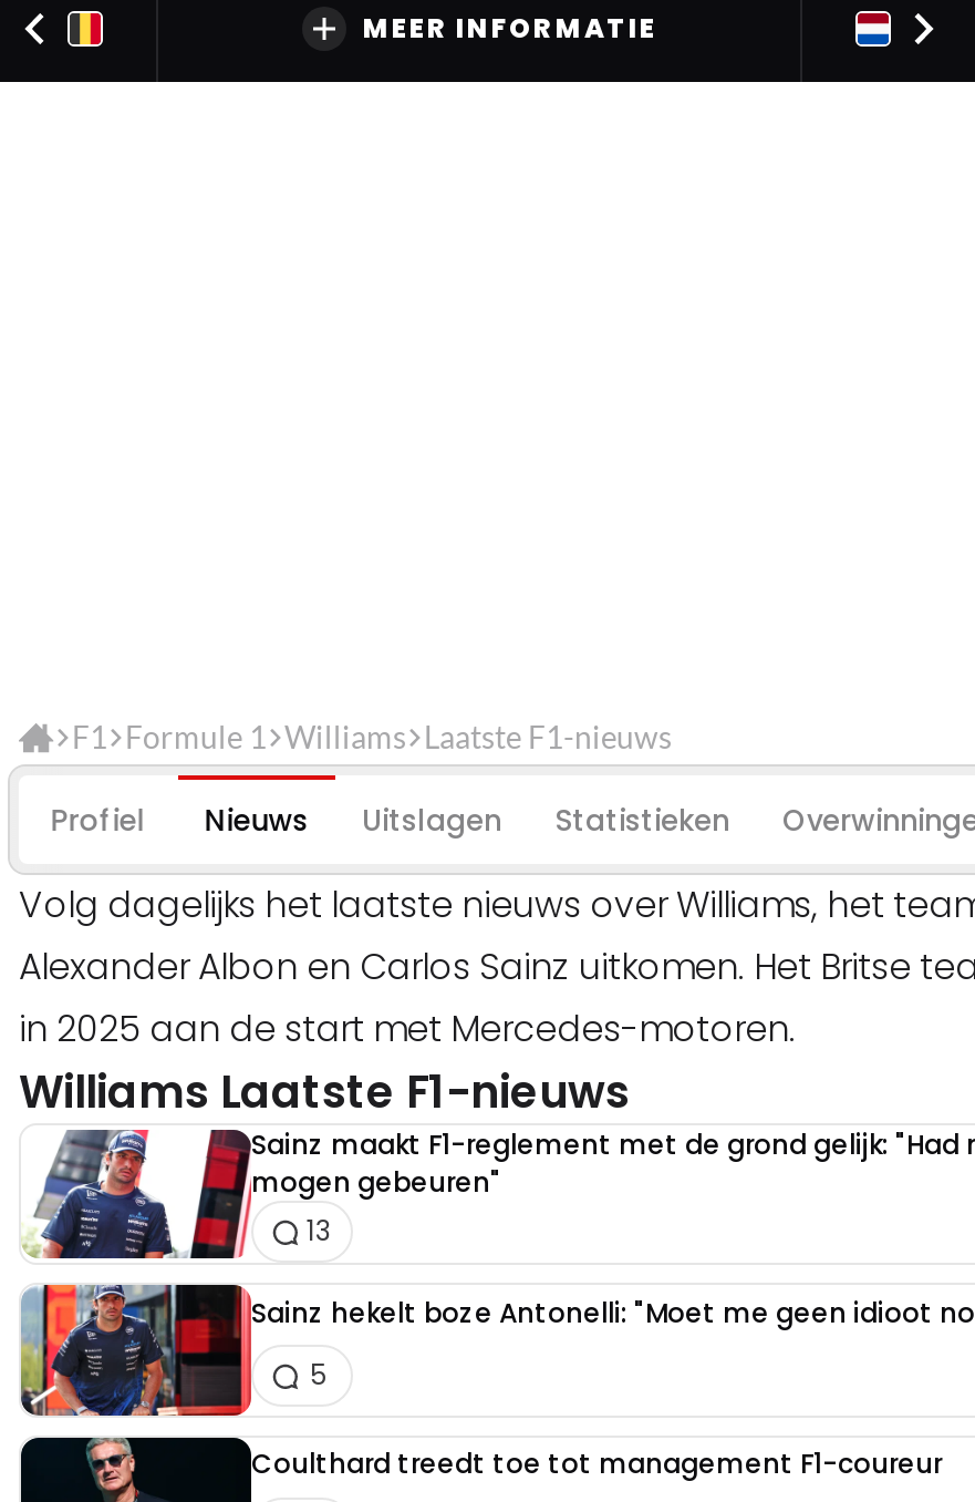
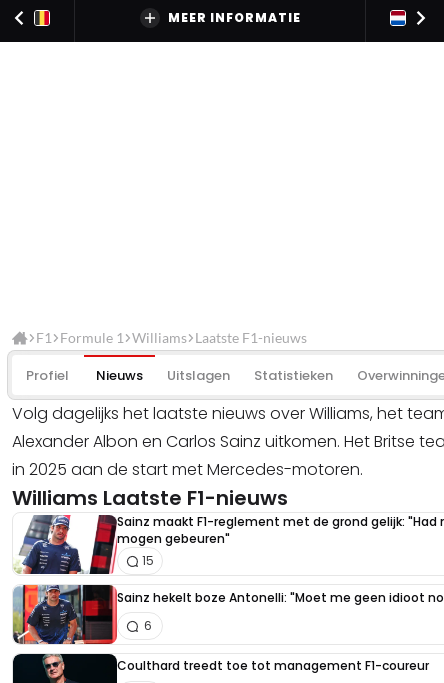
- 13
+ 15

- 5
+ 6
